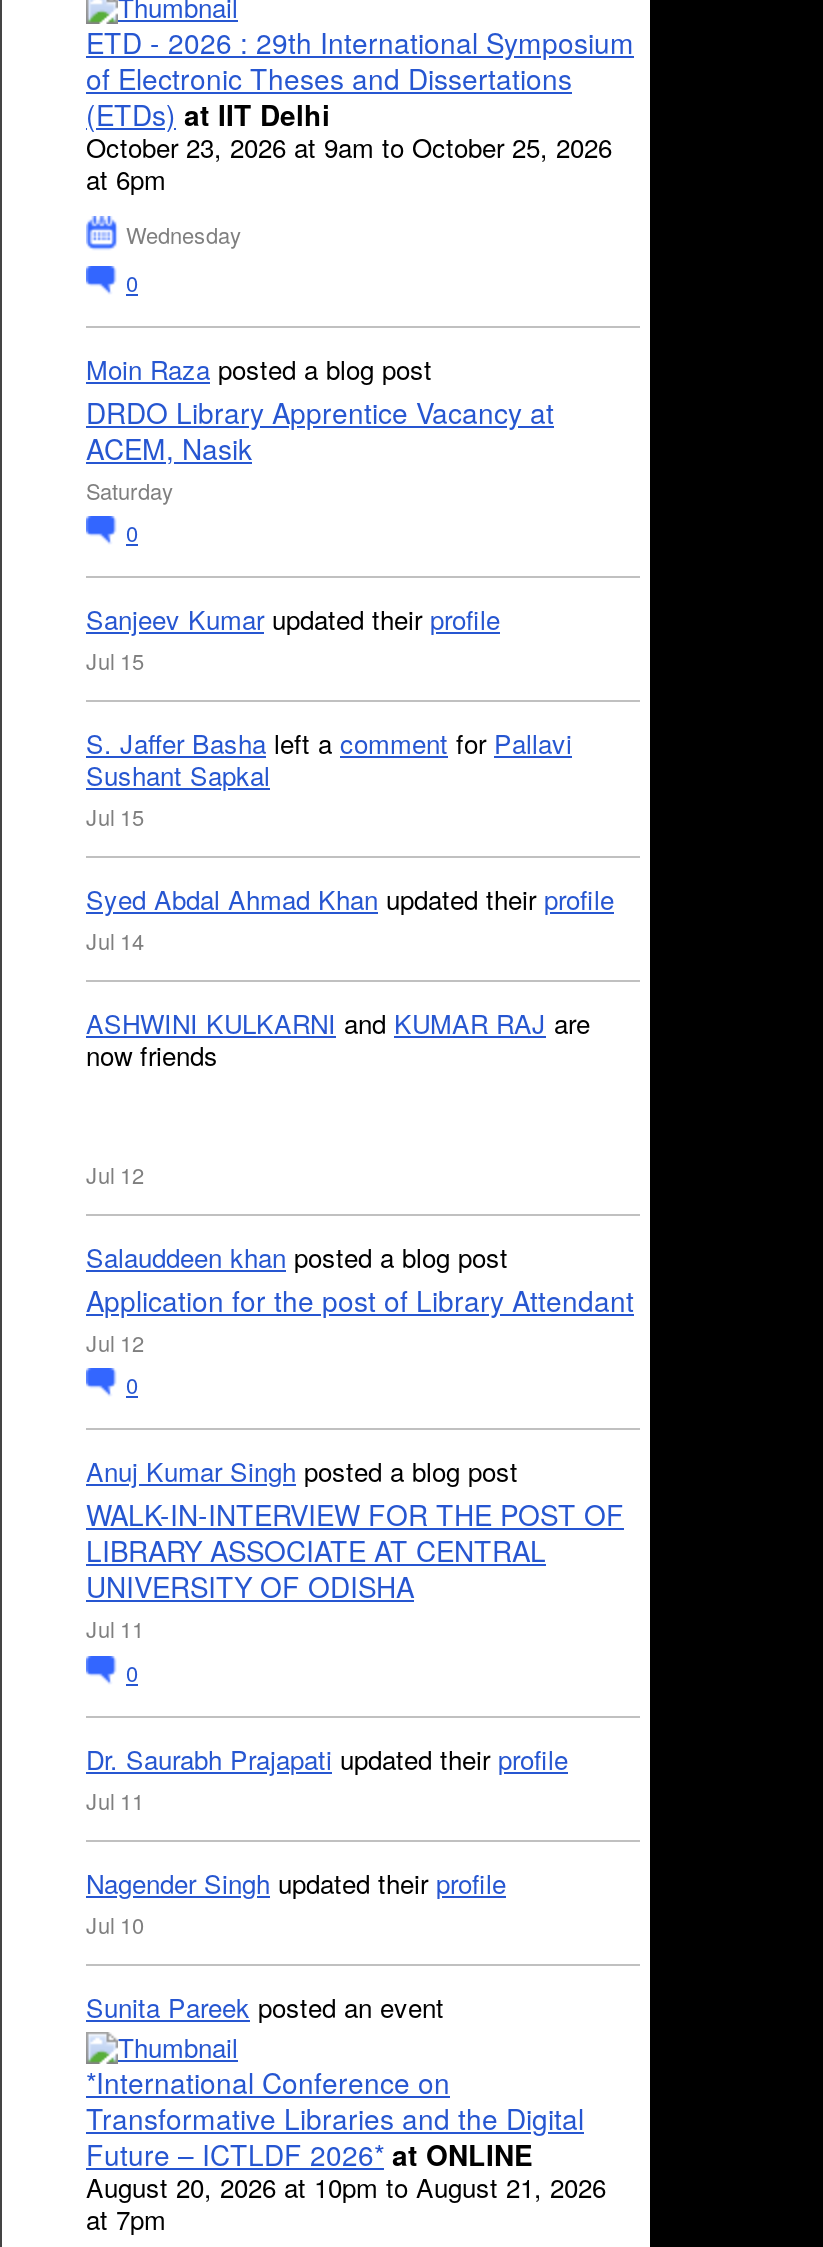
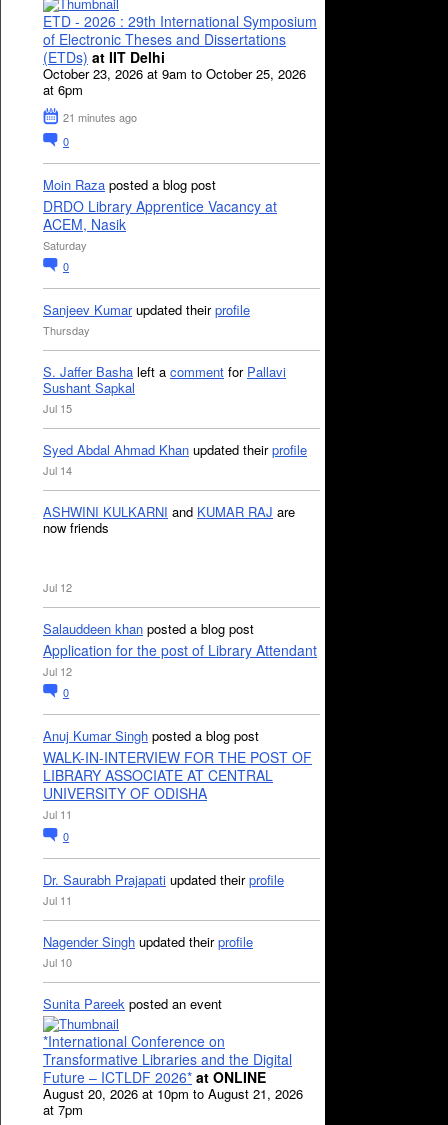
- Wednesday
+ 21 minutes ago

- Jul 15
+ Thursday
